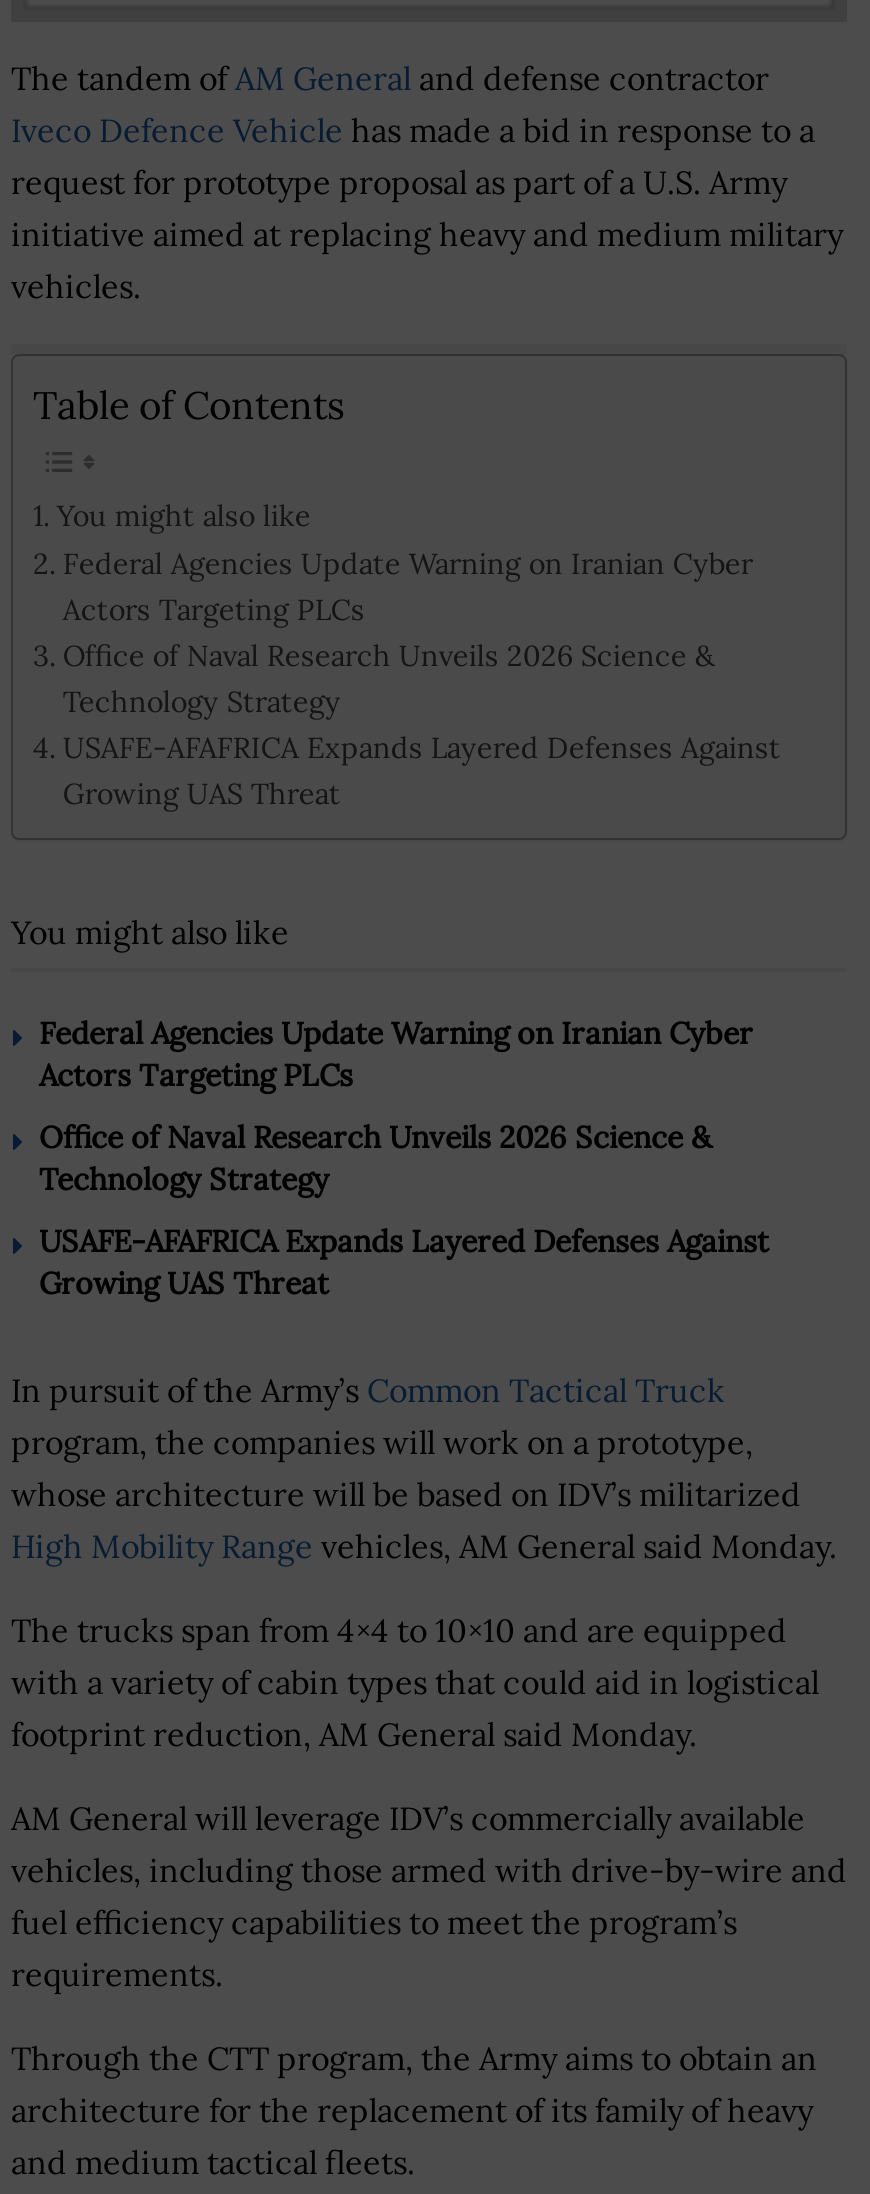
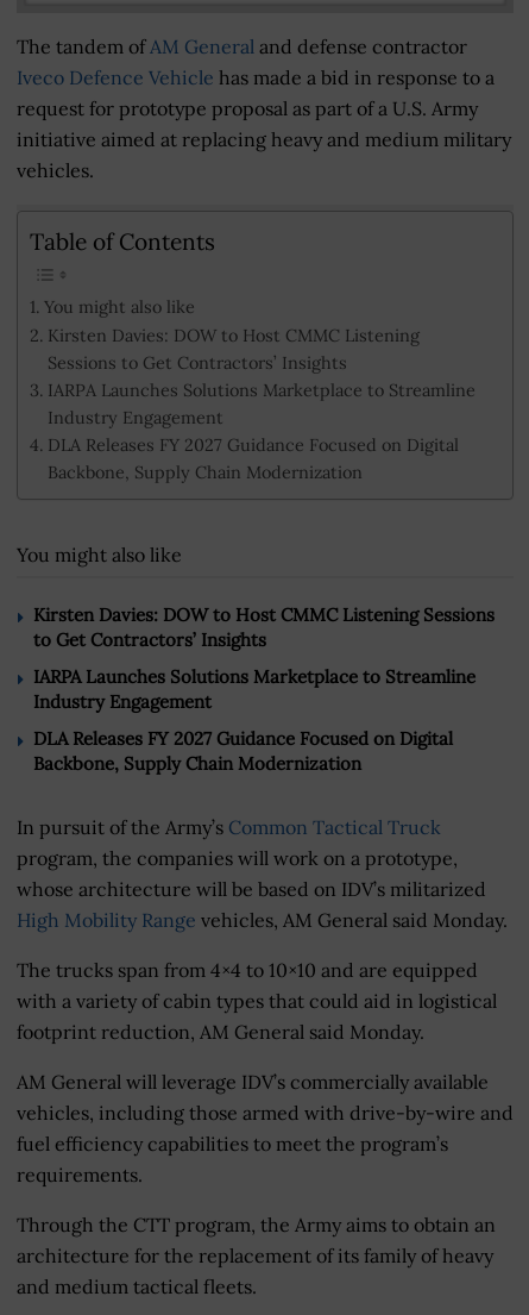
- Federal Agencies Update Warning on Iranian Cyber
- Actors Targeting PLCs
- Office of Naval Research Unveils 2026 Science &
- Technology Strategy
- USAFE-AFAFRICA Expands Layered Defenses Against
- Growing UAS Threat
+ Kirsten Davies: DOW to Host CMMC Listening
+ Sessions to Get Contractors’ Insights
+ IARPA Launches Solutions Marketplace to Streamline
+ Industry Engagement
+ DLA Releases FY 2027 Guidance Focused on Digital
+ Backbone, Supply Chain Modernization

- Federal Agencies Update Warning on Iranian Cyber
- Actors Targeting PLCs
+ Kirsten Davies: DOW to Host CMMC Listening Sessions
+ to Get Contractors’ Insights

- Office of Naval Research Unveils 2026 Science &
- Technology Strategy
+ IARPA Launches Solutions Marketplace to Streamline
+ Industry Engagement

- USAFE-AFAFRICA Expands Layered Defenses Against
- Growing UAS Threat
+ DLA Releases FY 2027 Guidance Focused on Digital
+ Backbone, Supply Chain Modernization
